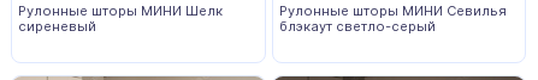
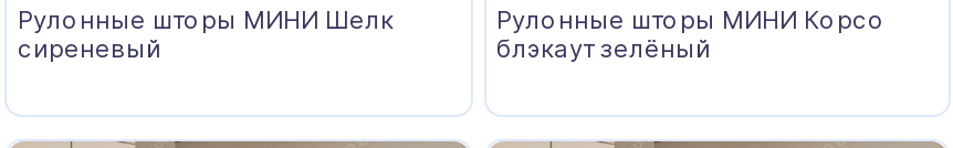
- Рулонные шторы МИНИ Севилья
+ Рулонные шторы МИНИ Корсо

- блэкаут светло-серый
+ блэкаут зелёный
